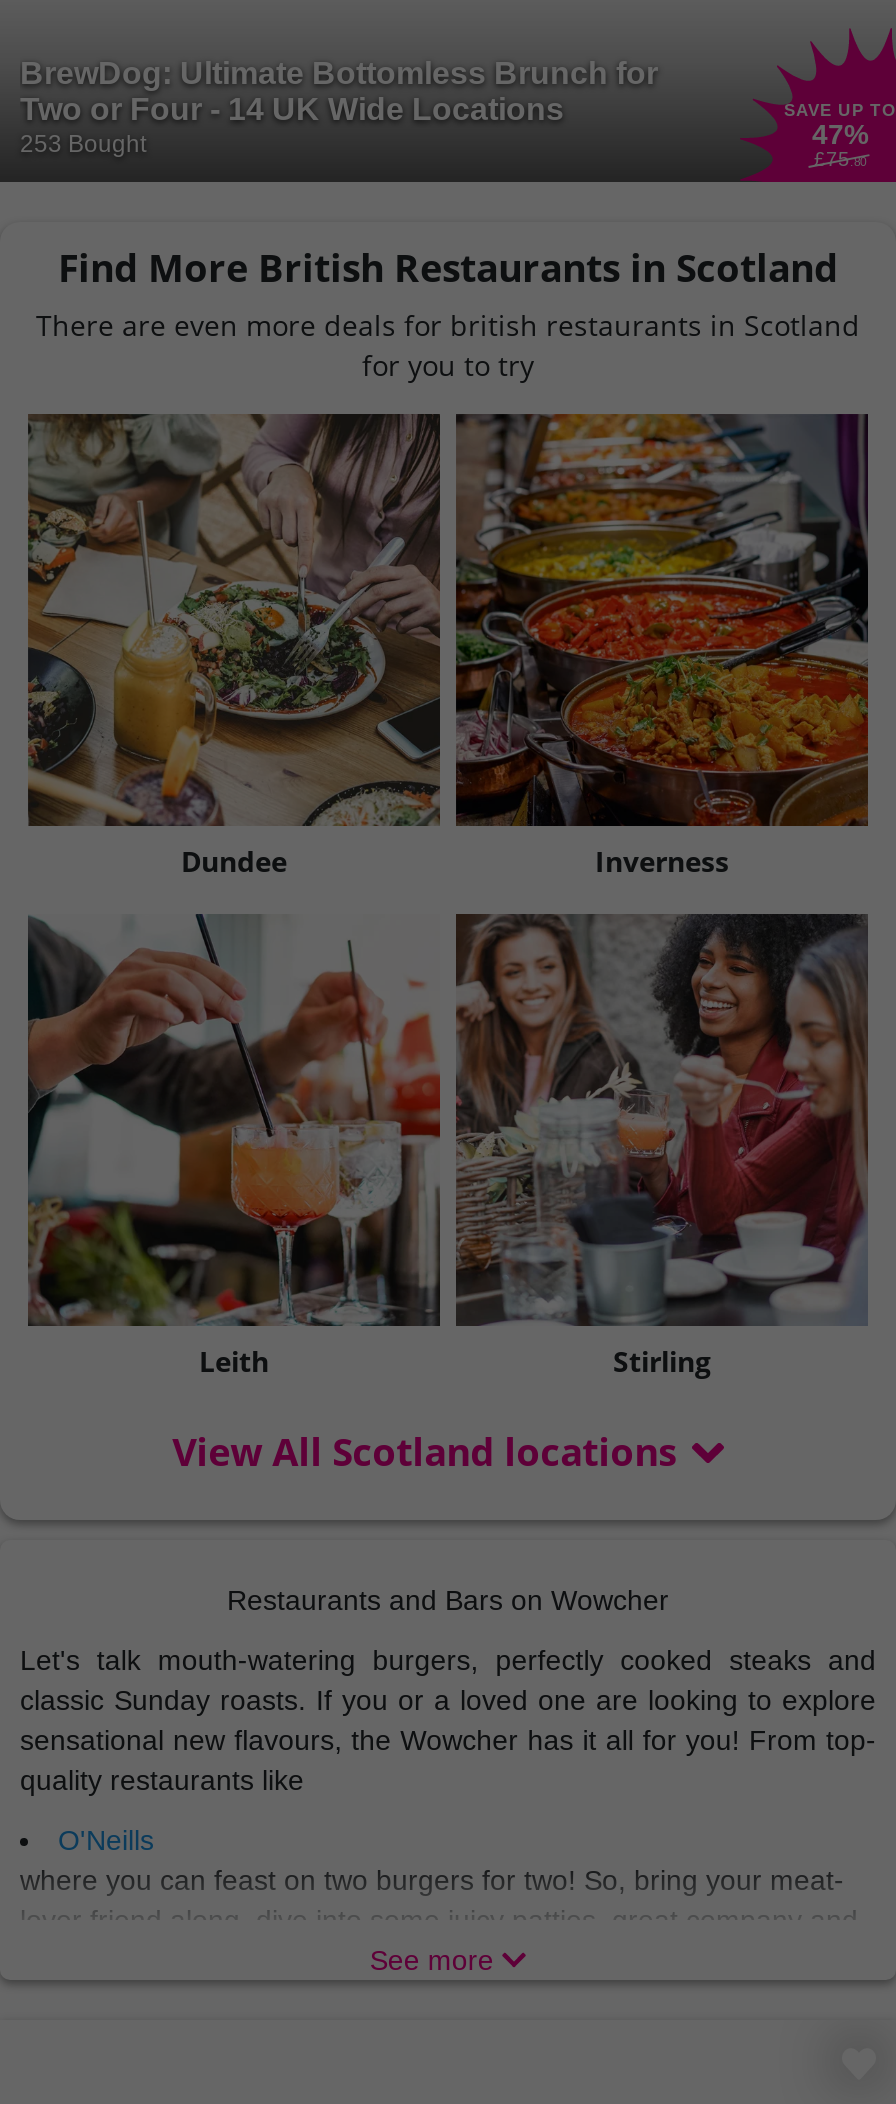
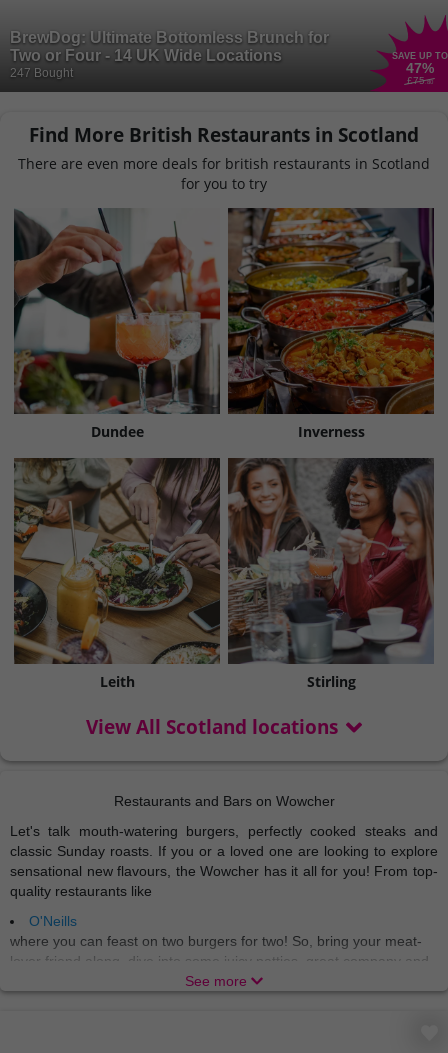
- 253 Bought
+ 247 Bought

moved down: [image]

moved up: [image]
